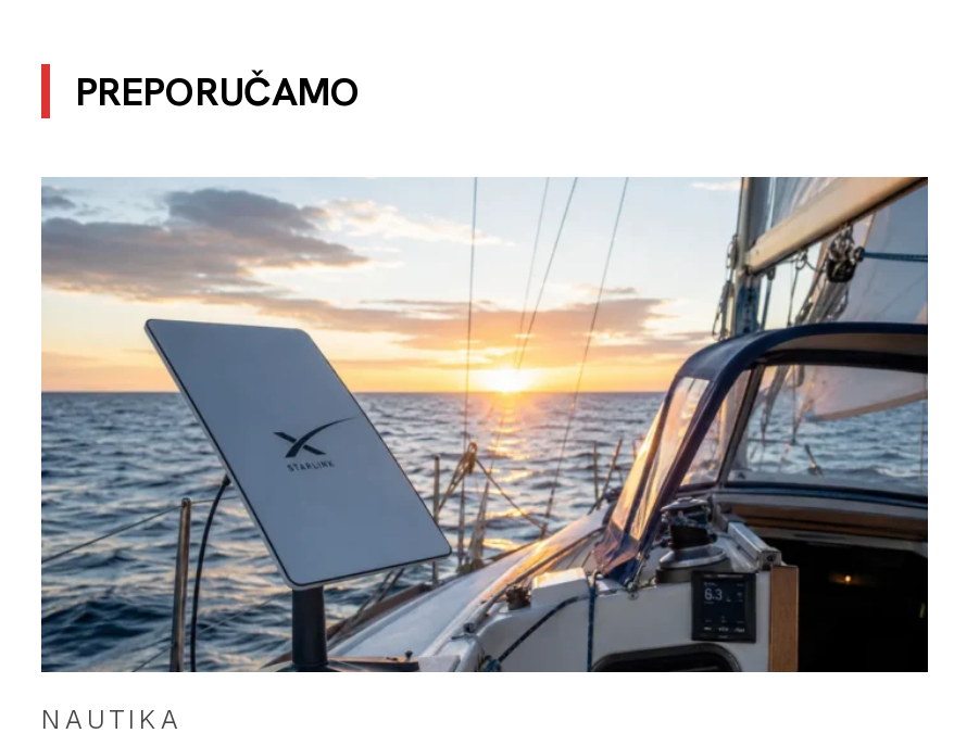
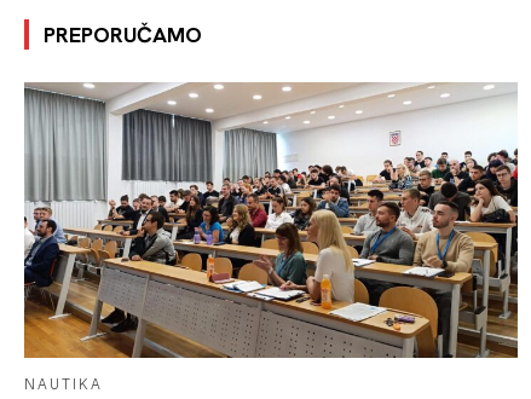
- [image]
+ [image]
